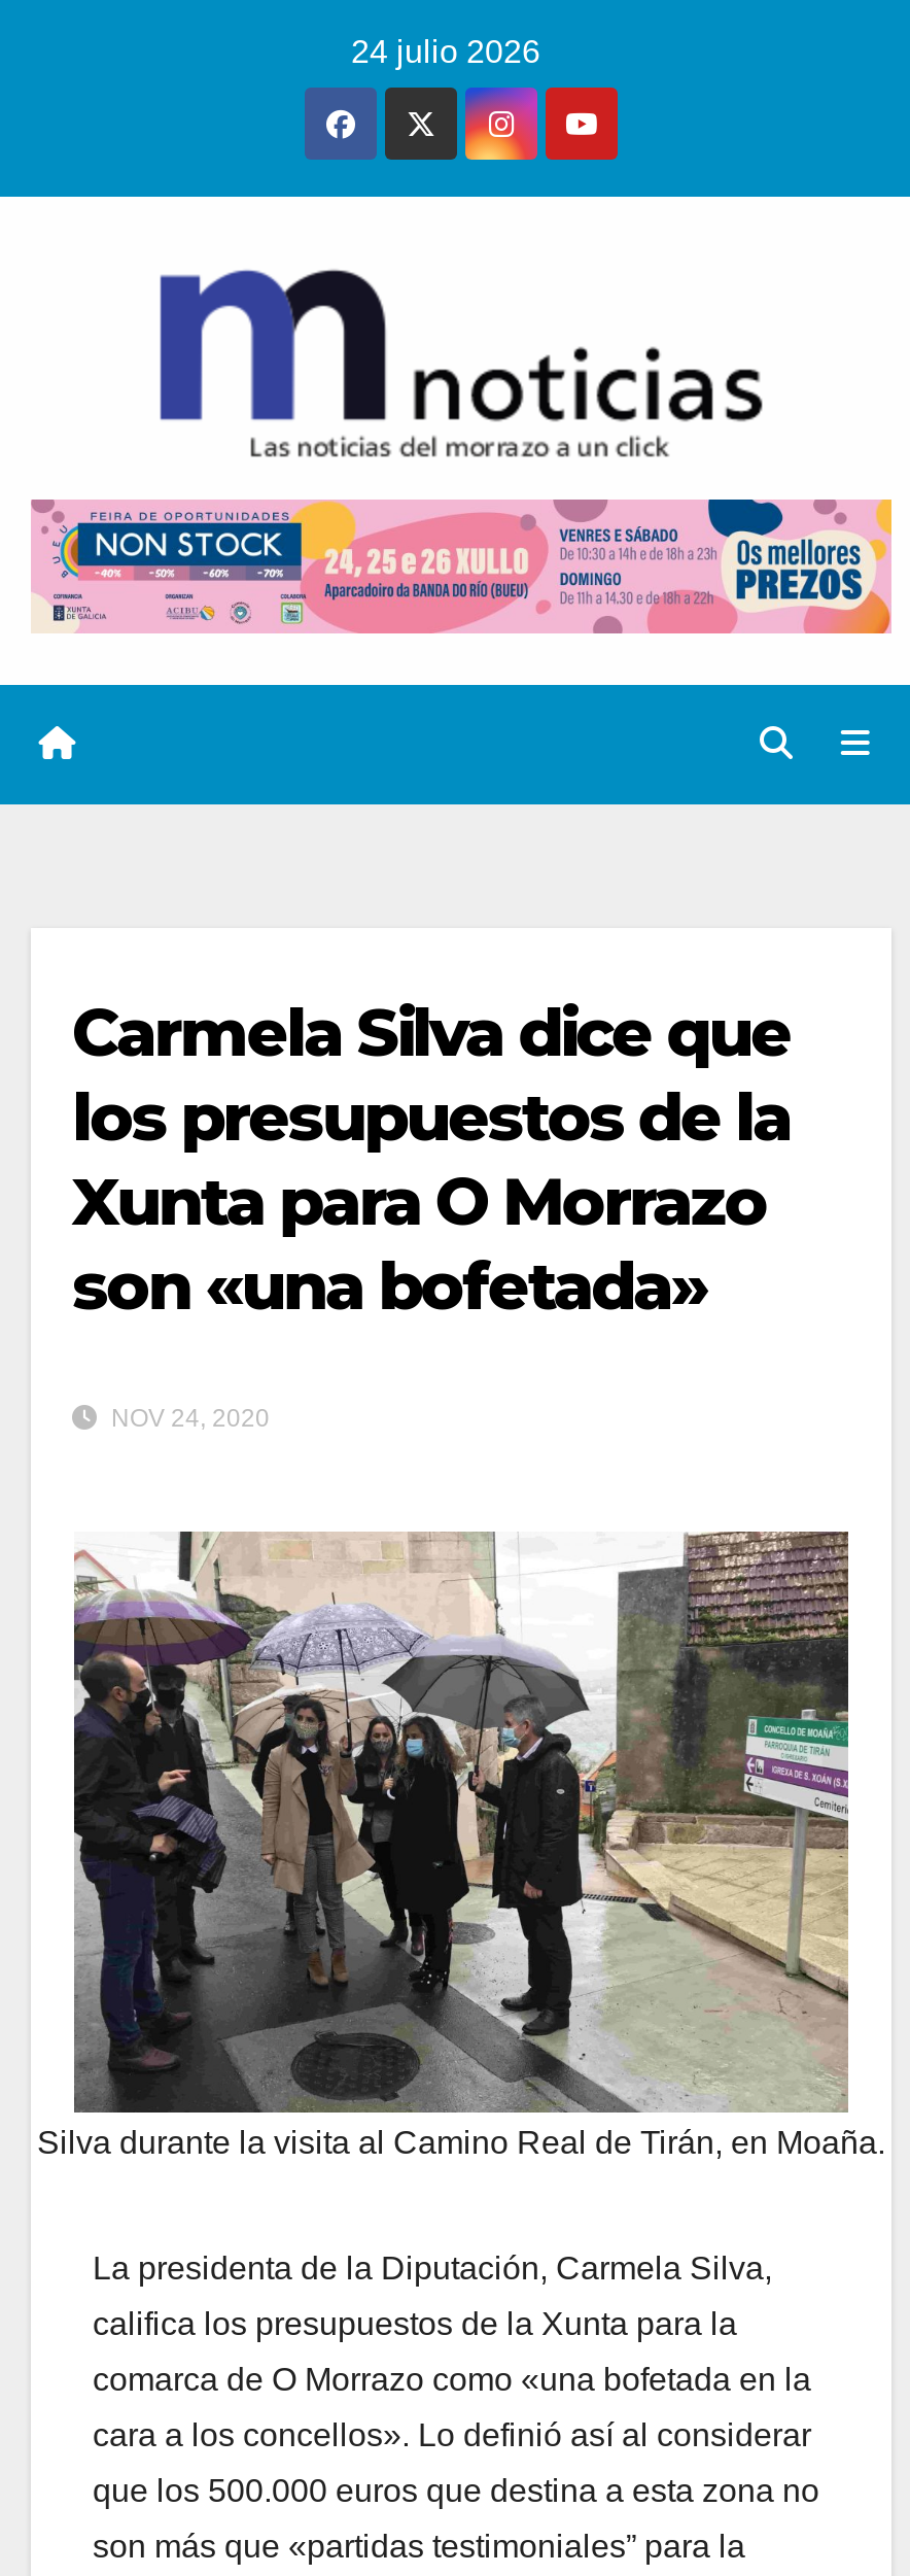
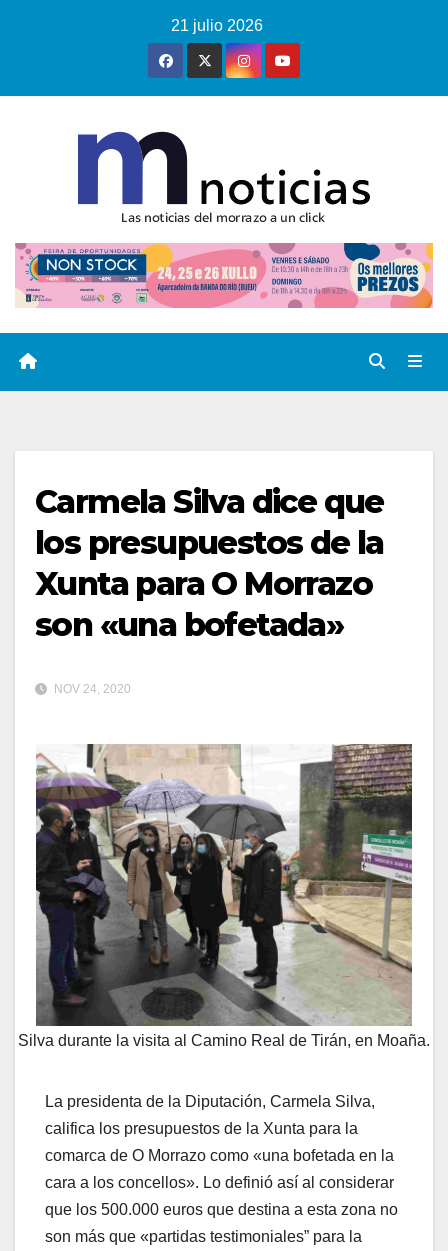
- 24 julio 2026
+ 21 julio 2026
